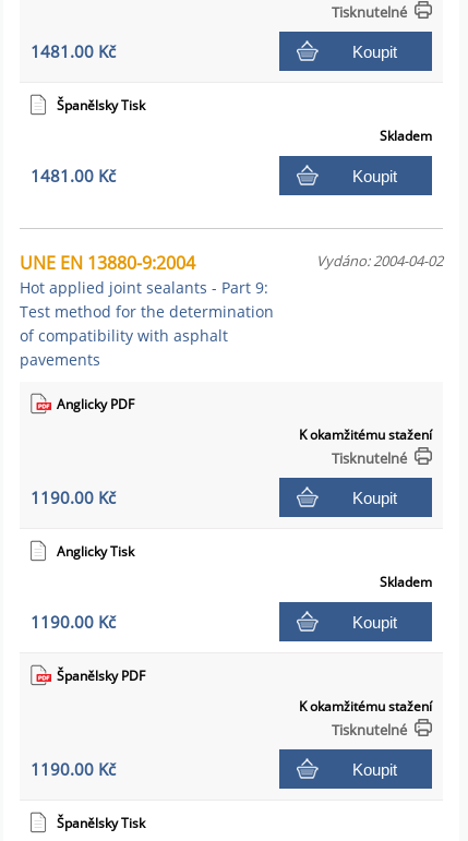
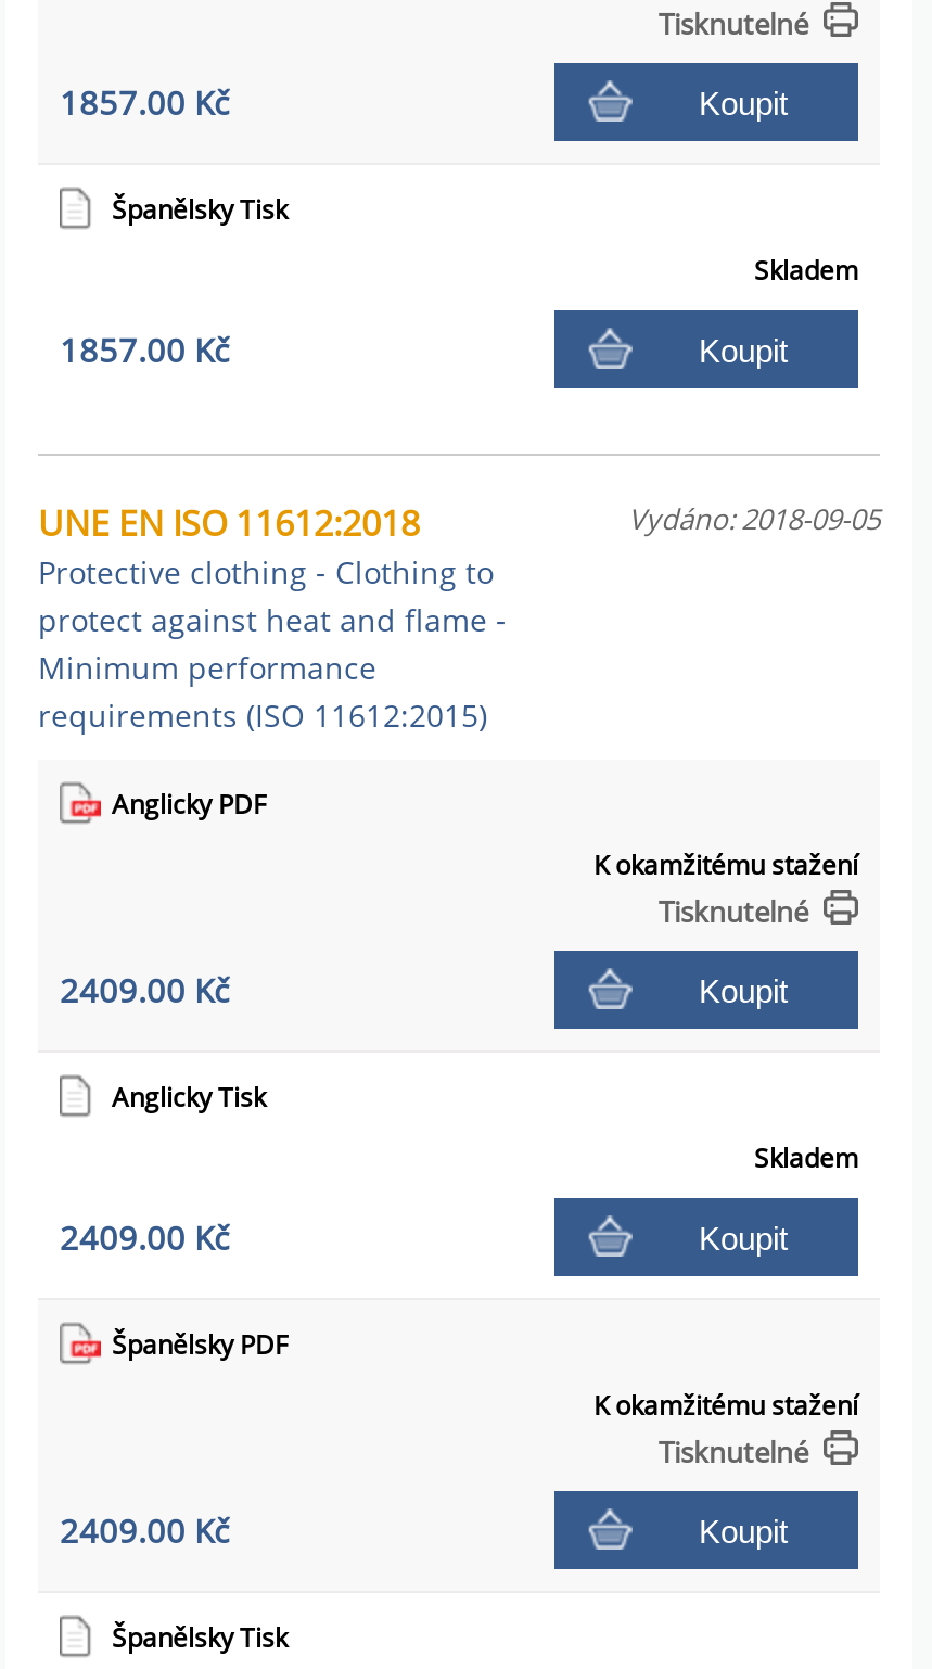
- 1481.00 Kč
+ 1857.00 Kč

- 1481.00 Kč
+ 1857.00 Kč

- UNE EN 13880-9:2004
- Hot applied joint sealants - Part 9:
- Test method for the determination
- of compatibility with asphalt
- pavements
+ UNE EN ISO 11612:2018
+ Protective clothing - Clothing to
+ protect against heat and flame -
+ Minimum performance
+ requirements (ISO 11612:2015)

- Vydáno: 2004-04-02
+ Vydáno: 2018-09-05

- 1190.00 Kč
+ 2409.00 Kč

- 1190.00 Kč
+ 2409.00 Kč

- 1190.00 Kč
+ 2409.00 Kč
